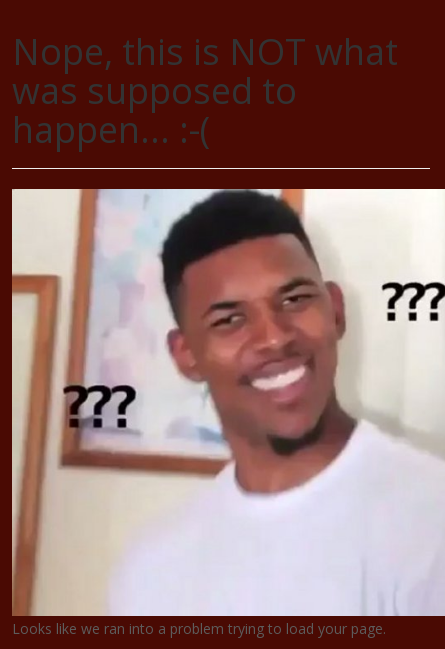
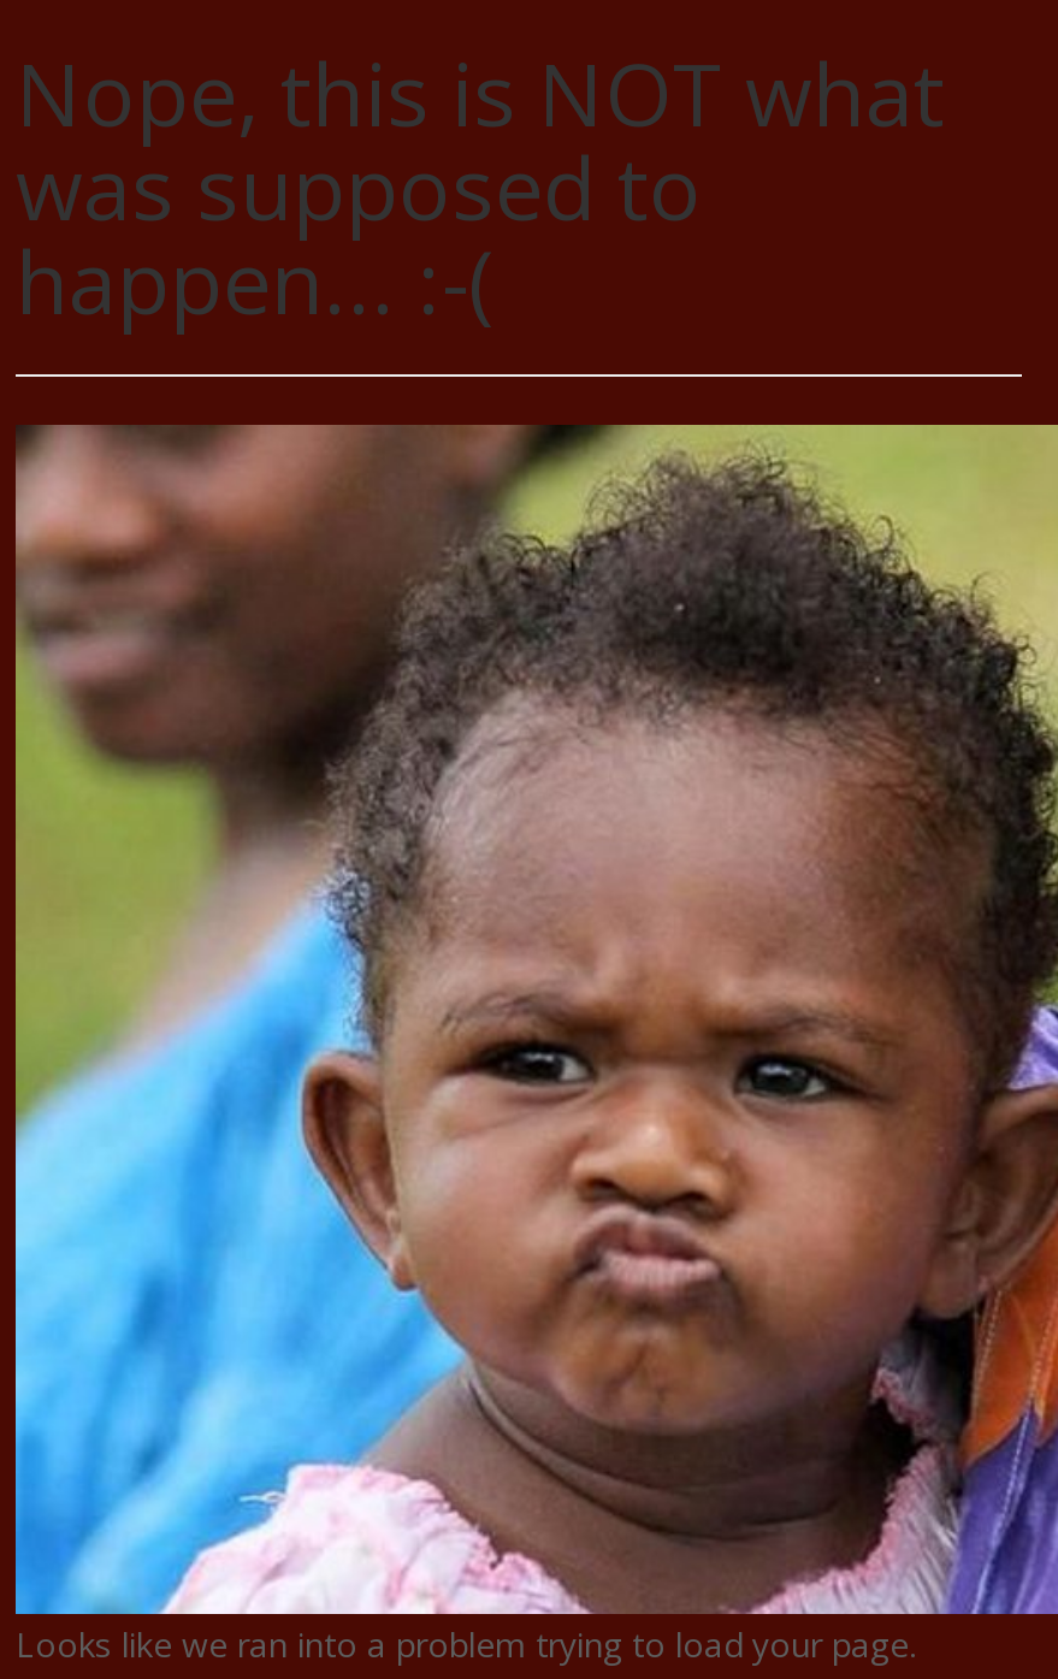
- [image]
+ [image]
